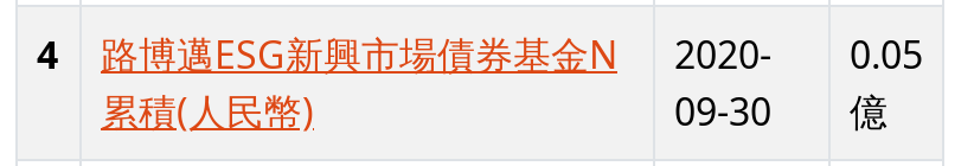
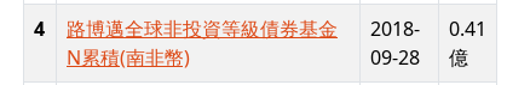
- 路博邁ESG新興市場債券基金N
- 累積(人民幣)
+ 路博邁全球非投資等級債券基金
+ N累積(南非幣)

- 2020-
- 09-30
+ 2018-
+ 09-28

- 0.05
+ 0.41
